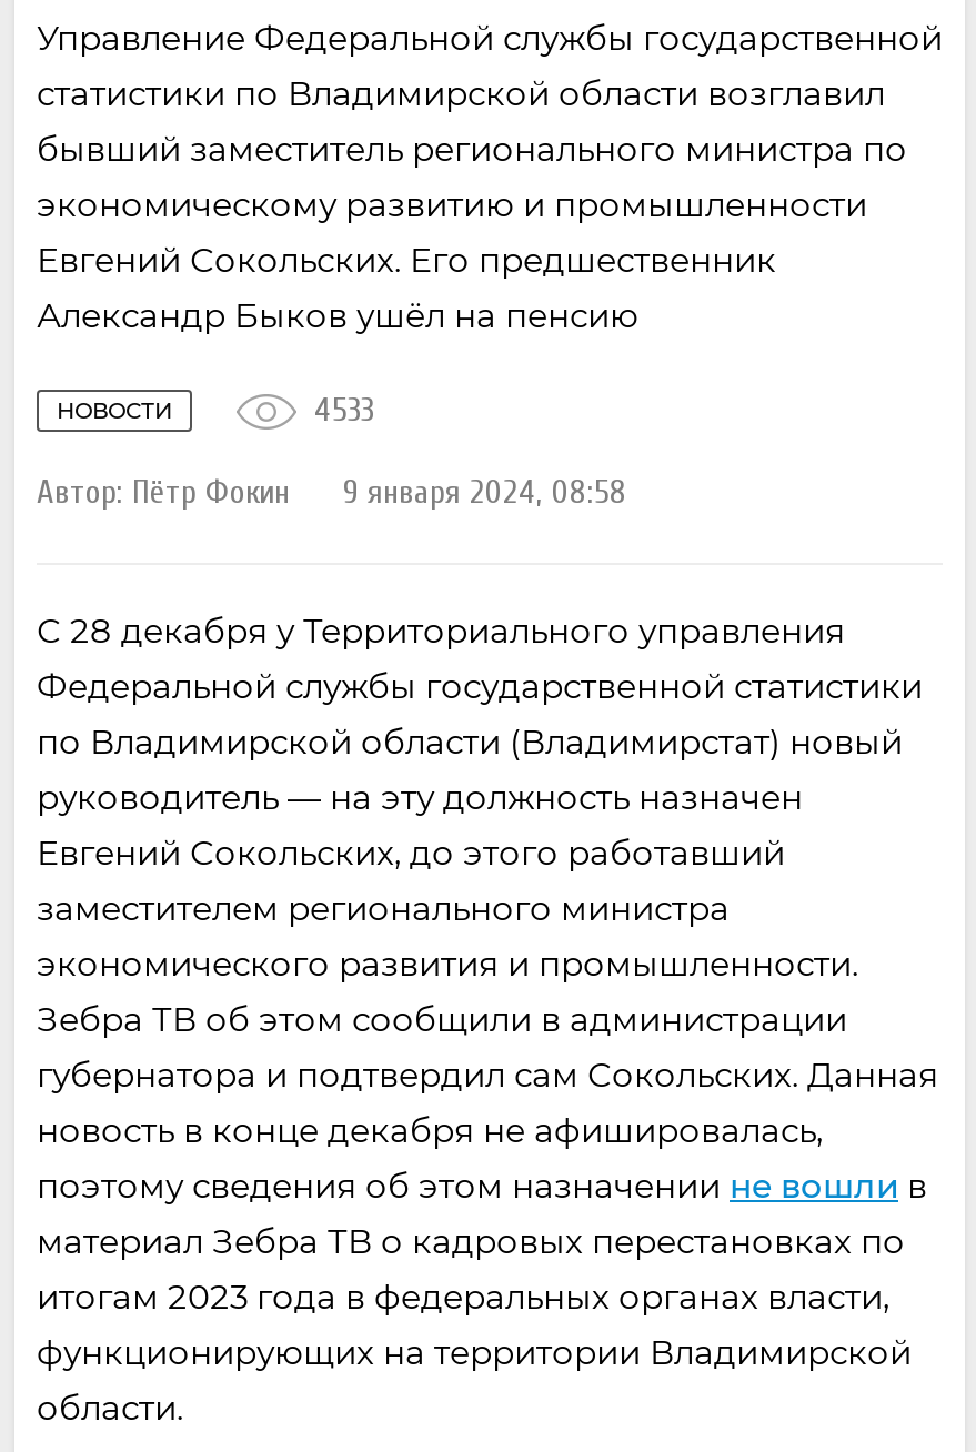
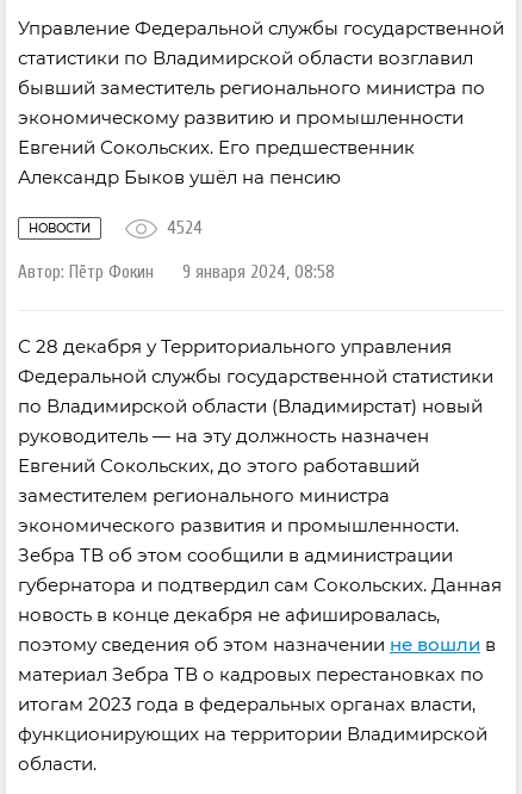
- 4533
+ 4524
